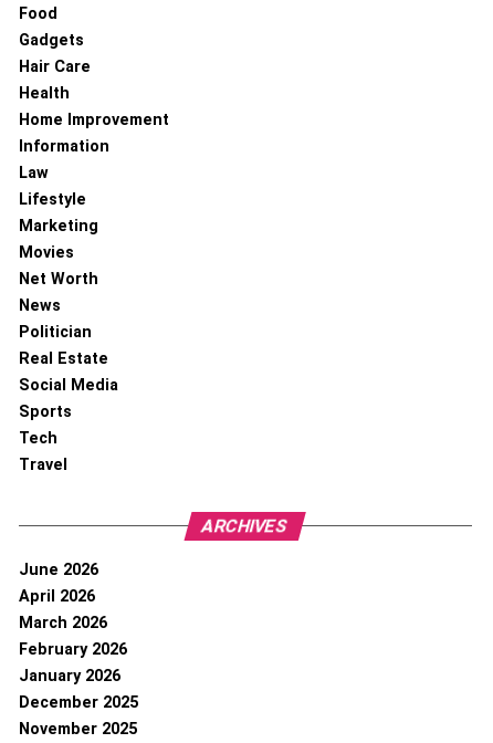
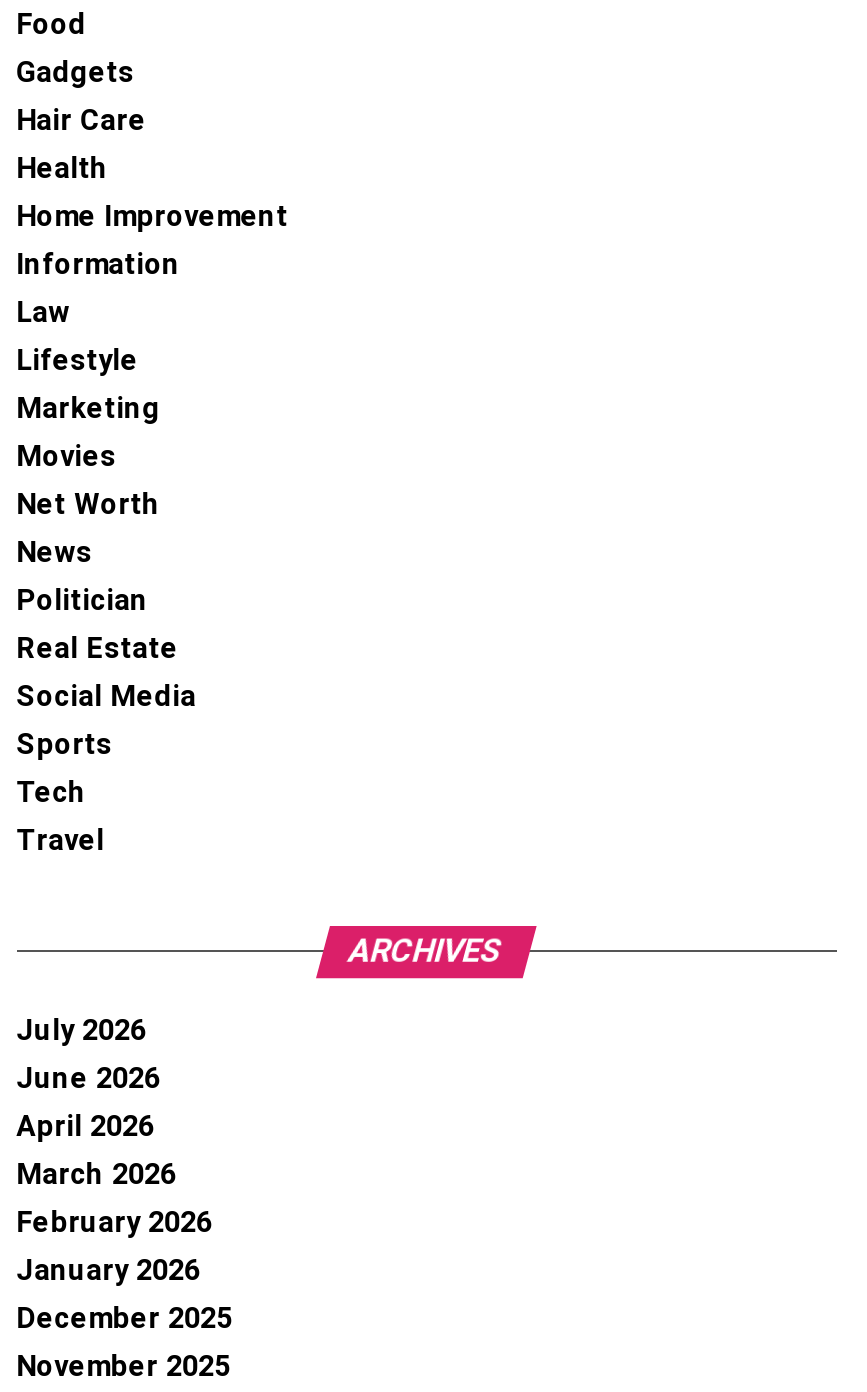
+ July 2026
